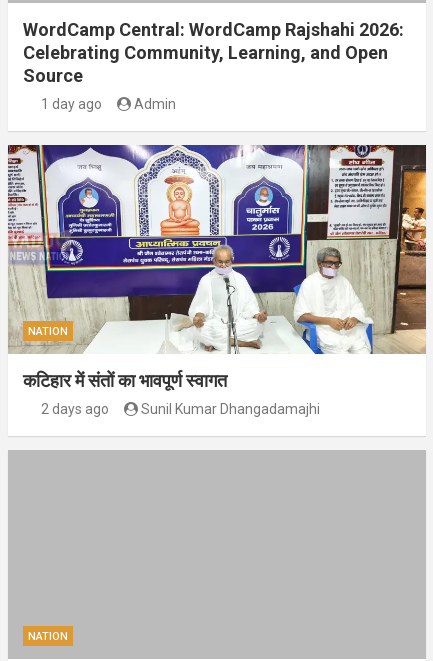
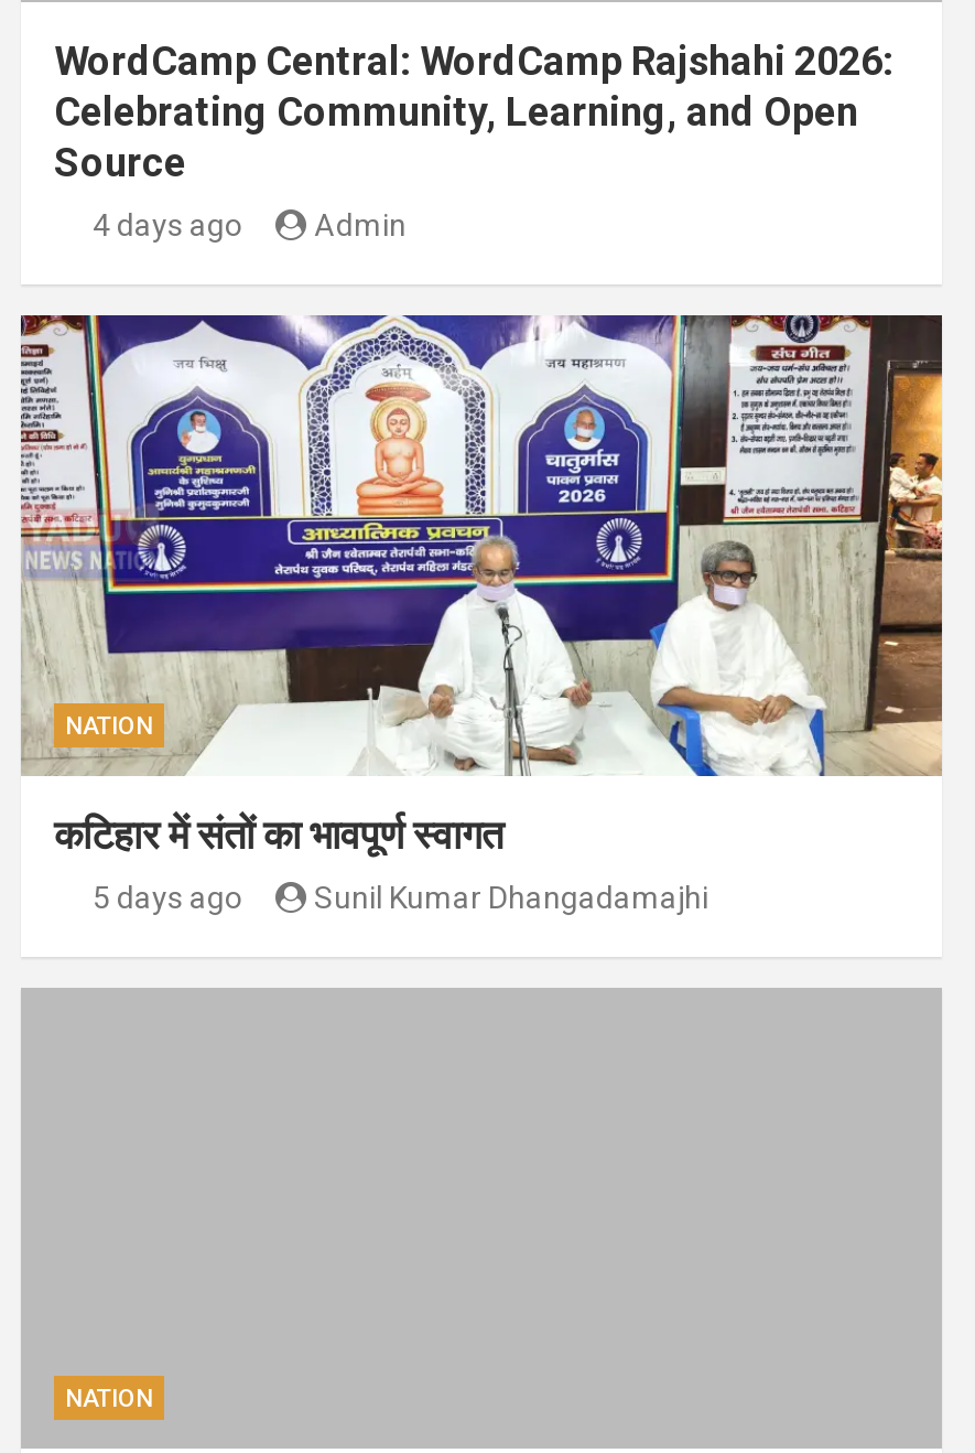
- 1 day ago
+ 4 days ago

- 2 days ago
+ 5 days ago
